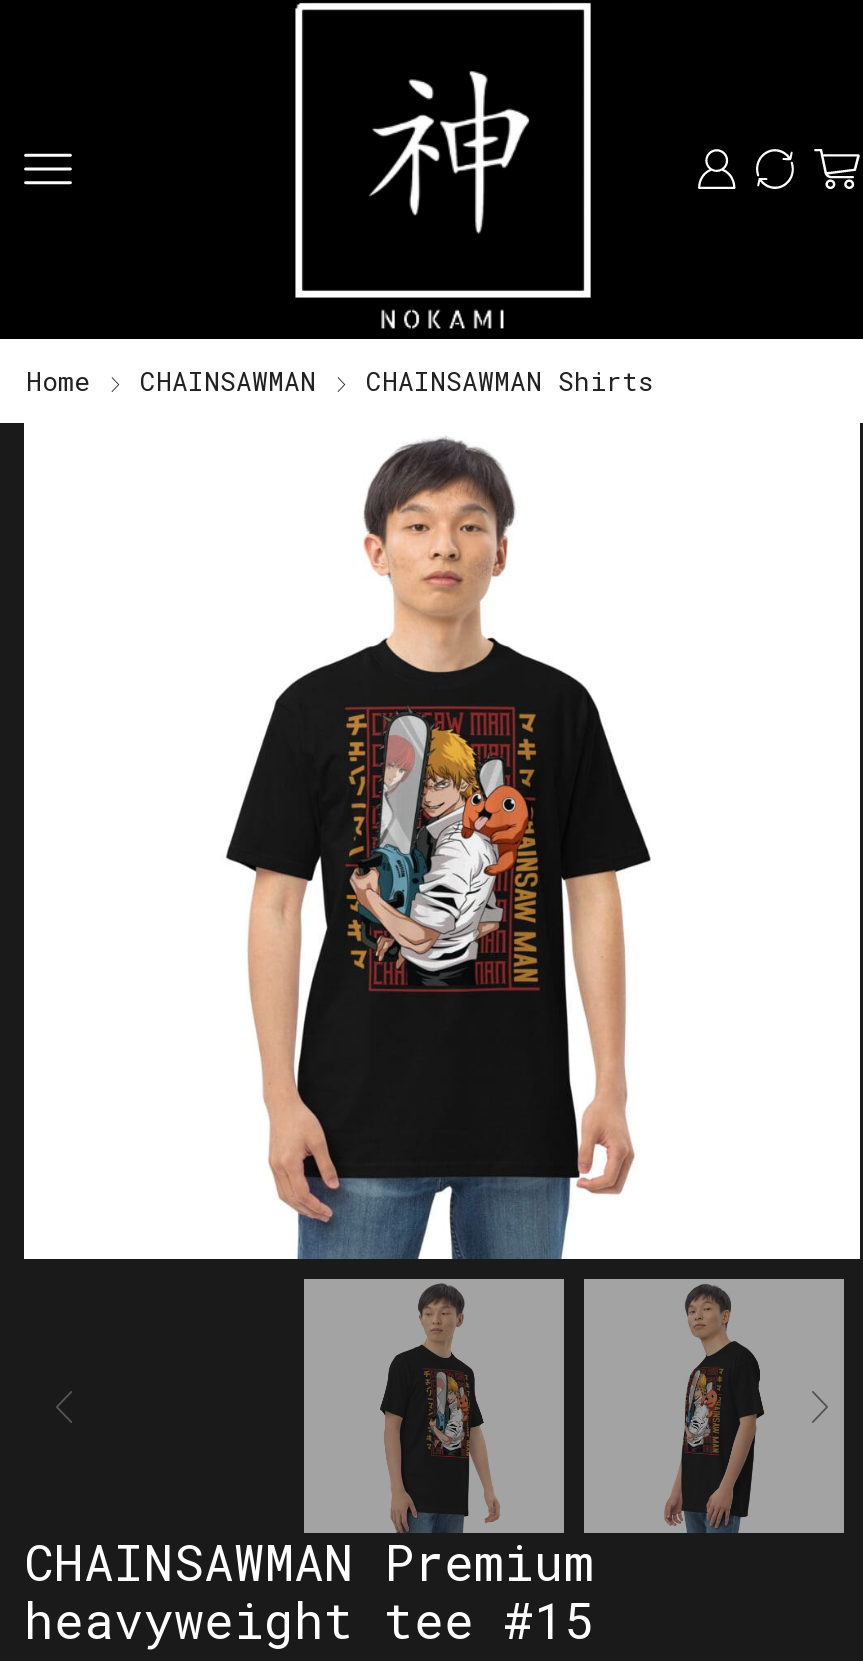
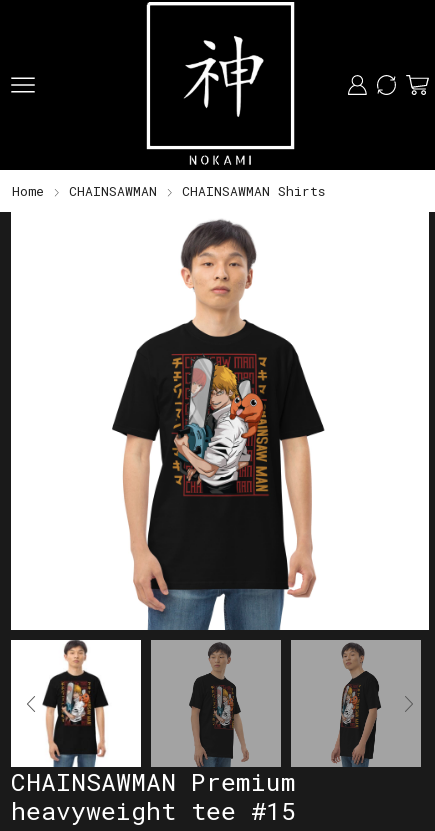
+ [image]
